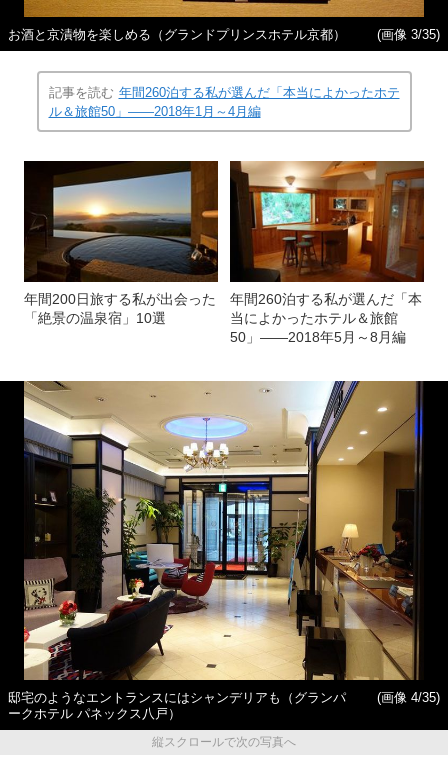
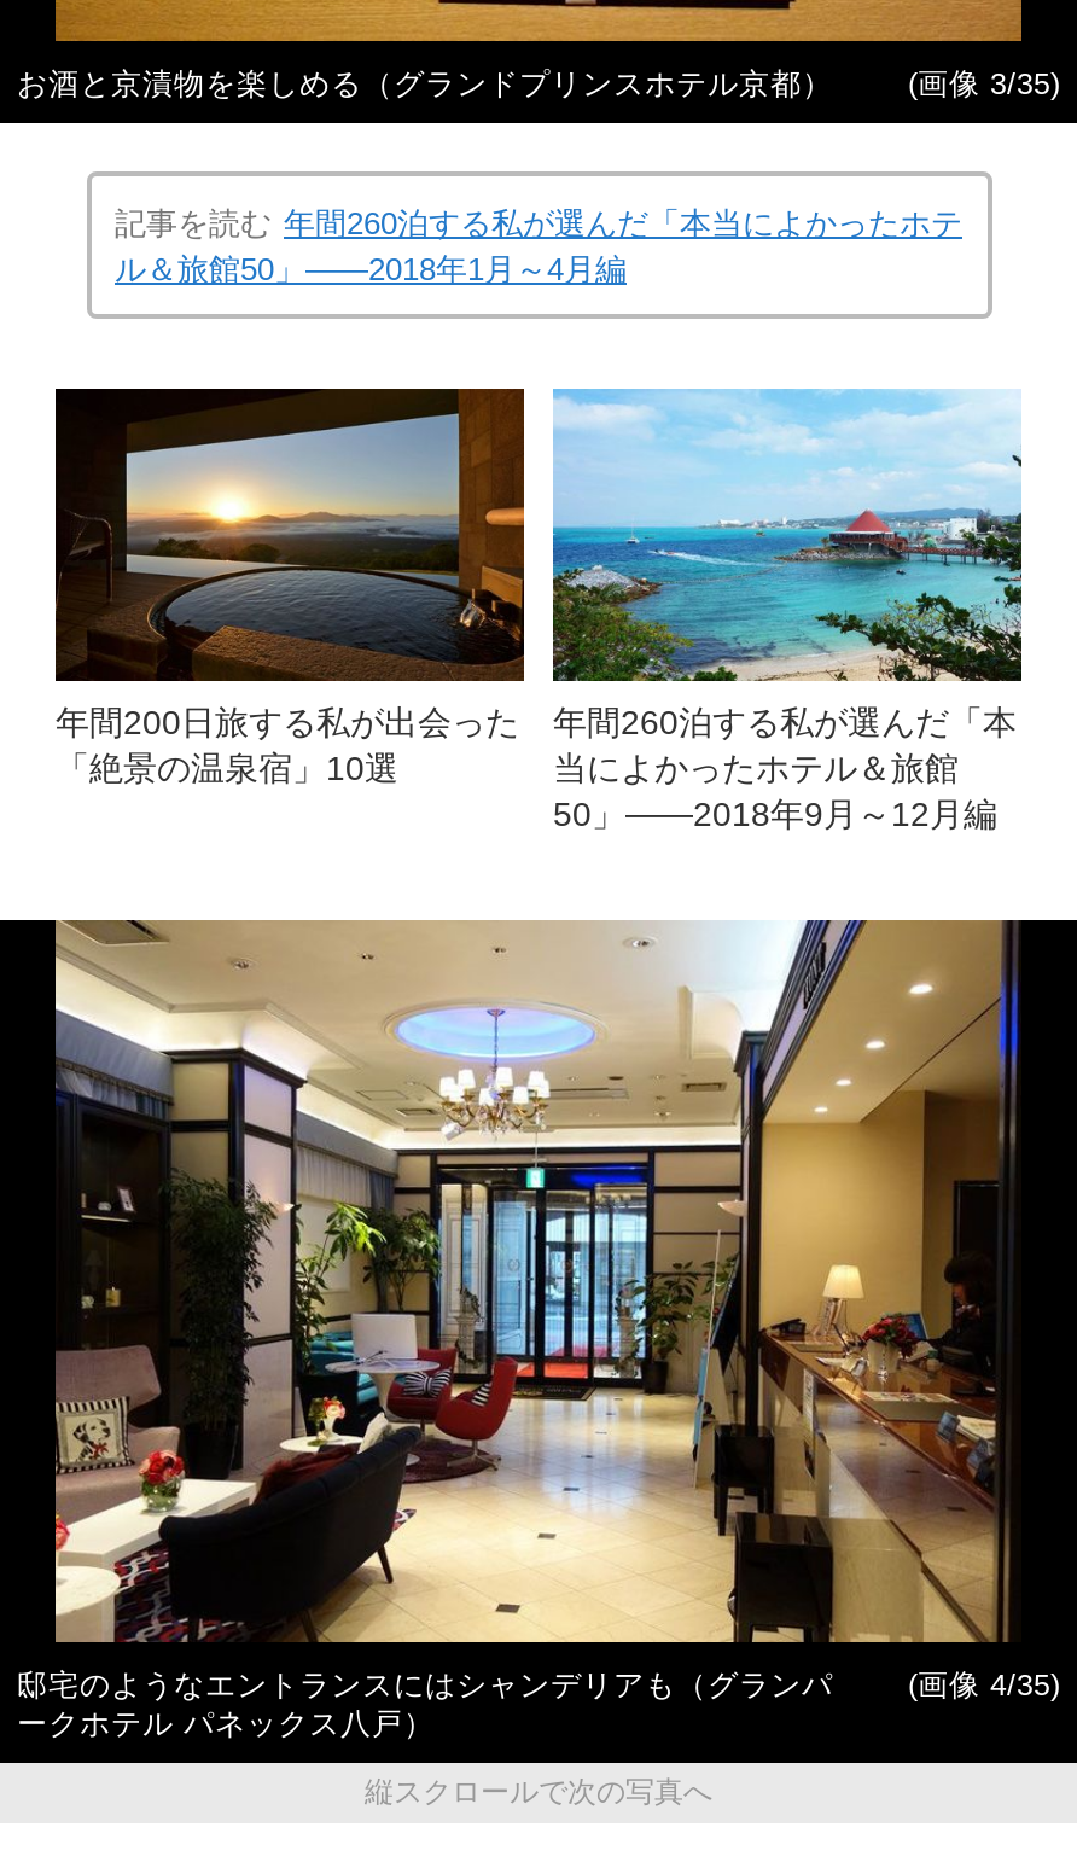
- [image]
+ [image]

- 50」――2018年5月～8月編
+ 50」――2018年9月～12月編
